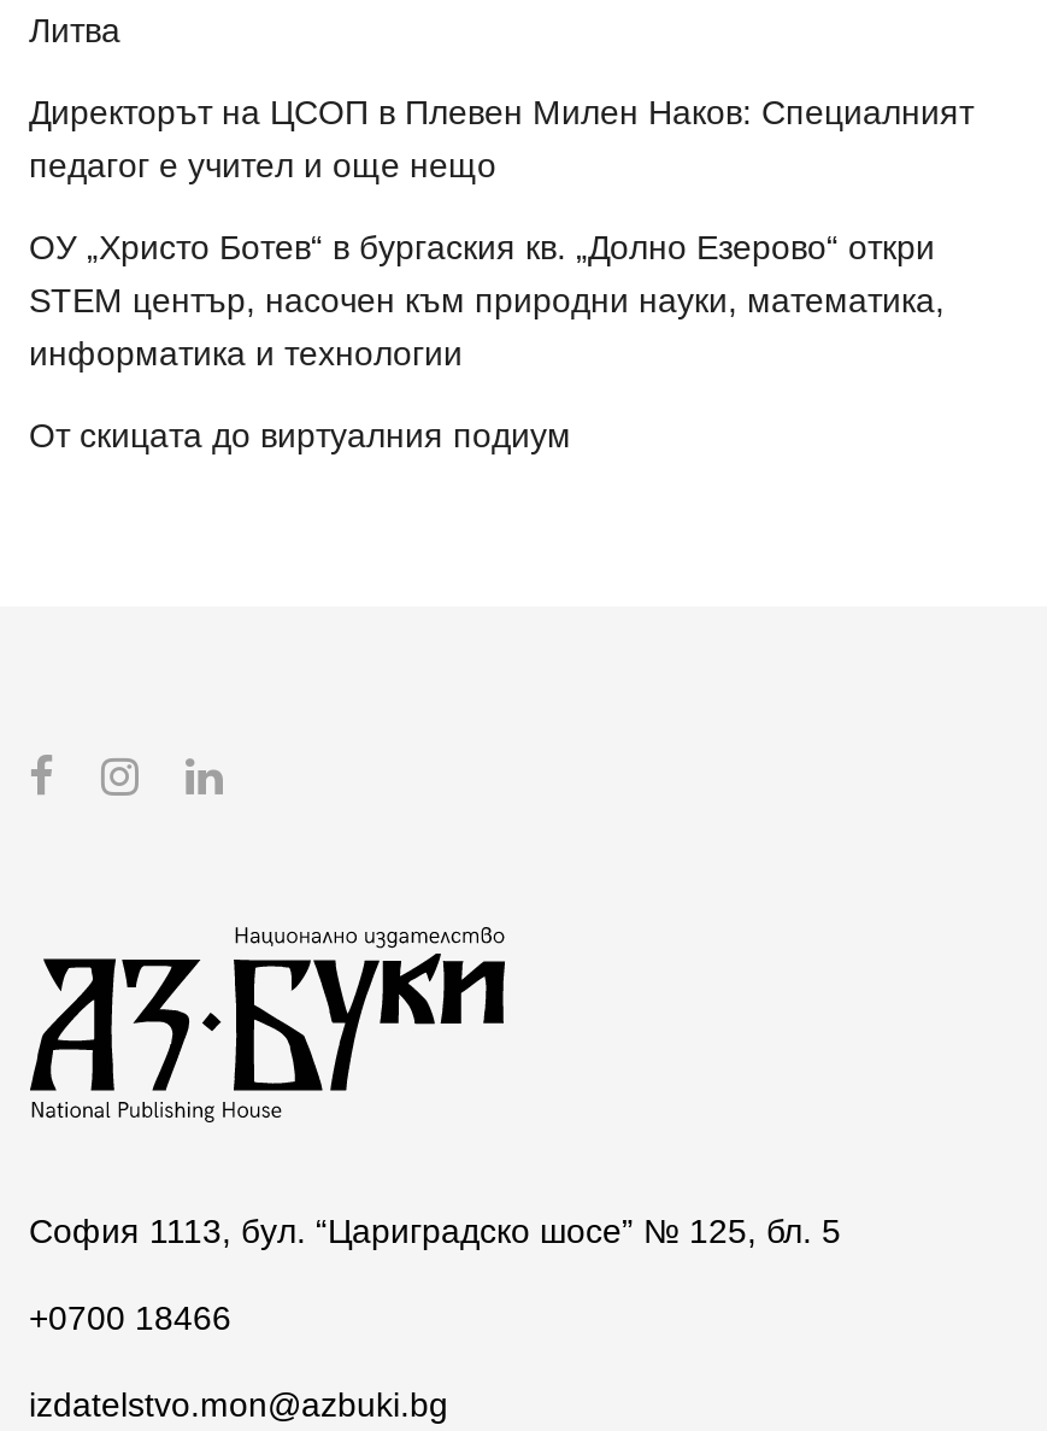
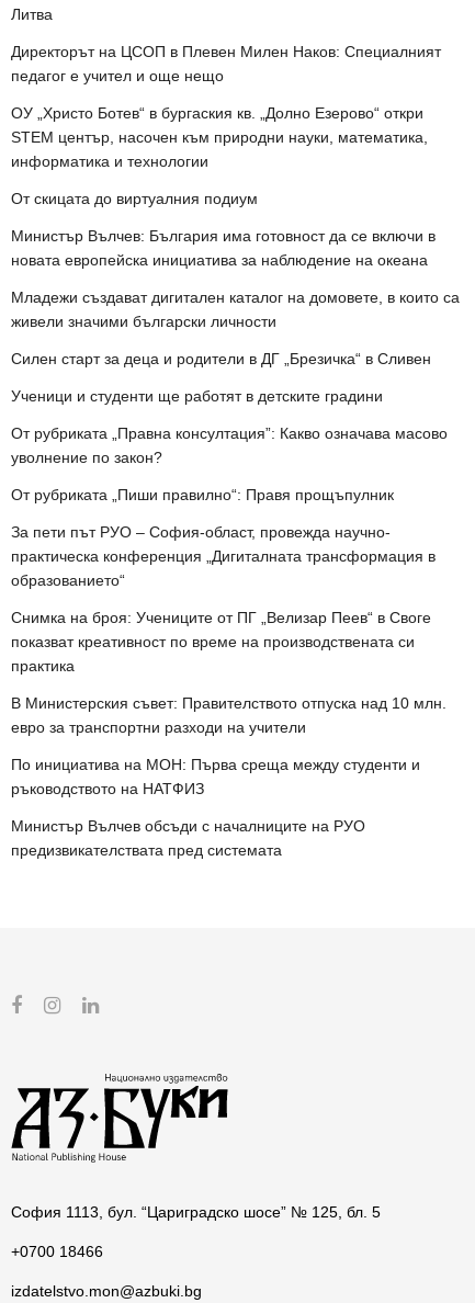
+ Министър Вълчев: България има готовност да се включи в
+ новата европейска инициатива за наблюдение на океана
+ Младежи създават дигитален каталог на домовете, в които са
+ живели значими български личности
+ Силен старт за деца и родители в ДГ „Брезичка“ в Сливен
+ Ученици и студенти ще работят в детските градини
+ От рубриката „Правна консултация”: Какво означава масово
+ уволнение по закон?
+ От рубриката „Пиши правилно“: Правя прощъпулник
+ За пети път РУО – София-област, провежда научно-
+ практическа конференция „Дигиталната трансформация в
+ образованието“
+ Снимка на броя: Учениците от ПГ „Велизар Пеев“ в Своге
+ показват креативност по време на производствената си
+ практика
+ В Министерския съвет: Правителството отпуска над 10 млн.
+ евро за транспортни разходи на учители
+ По инициатива на МОН: Първа среща между студенти и
+ ръководството на НАТФИЗ
+ Министър Вълчев обсъди с началниците на РУО
+ предизвикателствата пред системата
